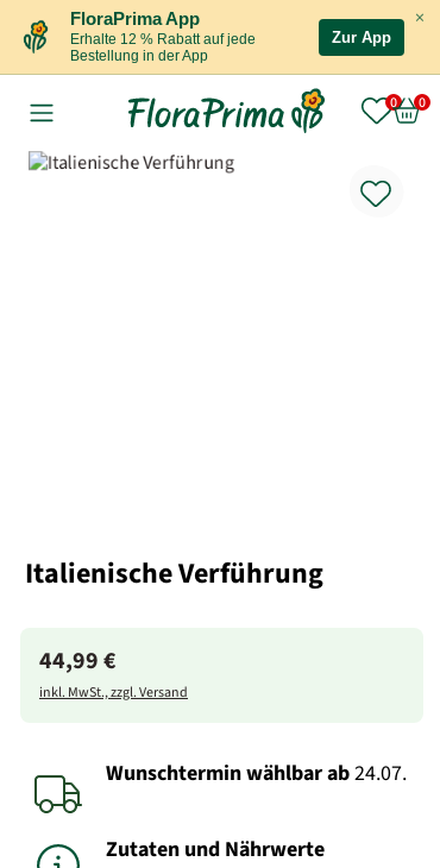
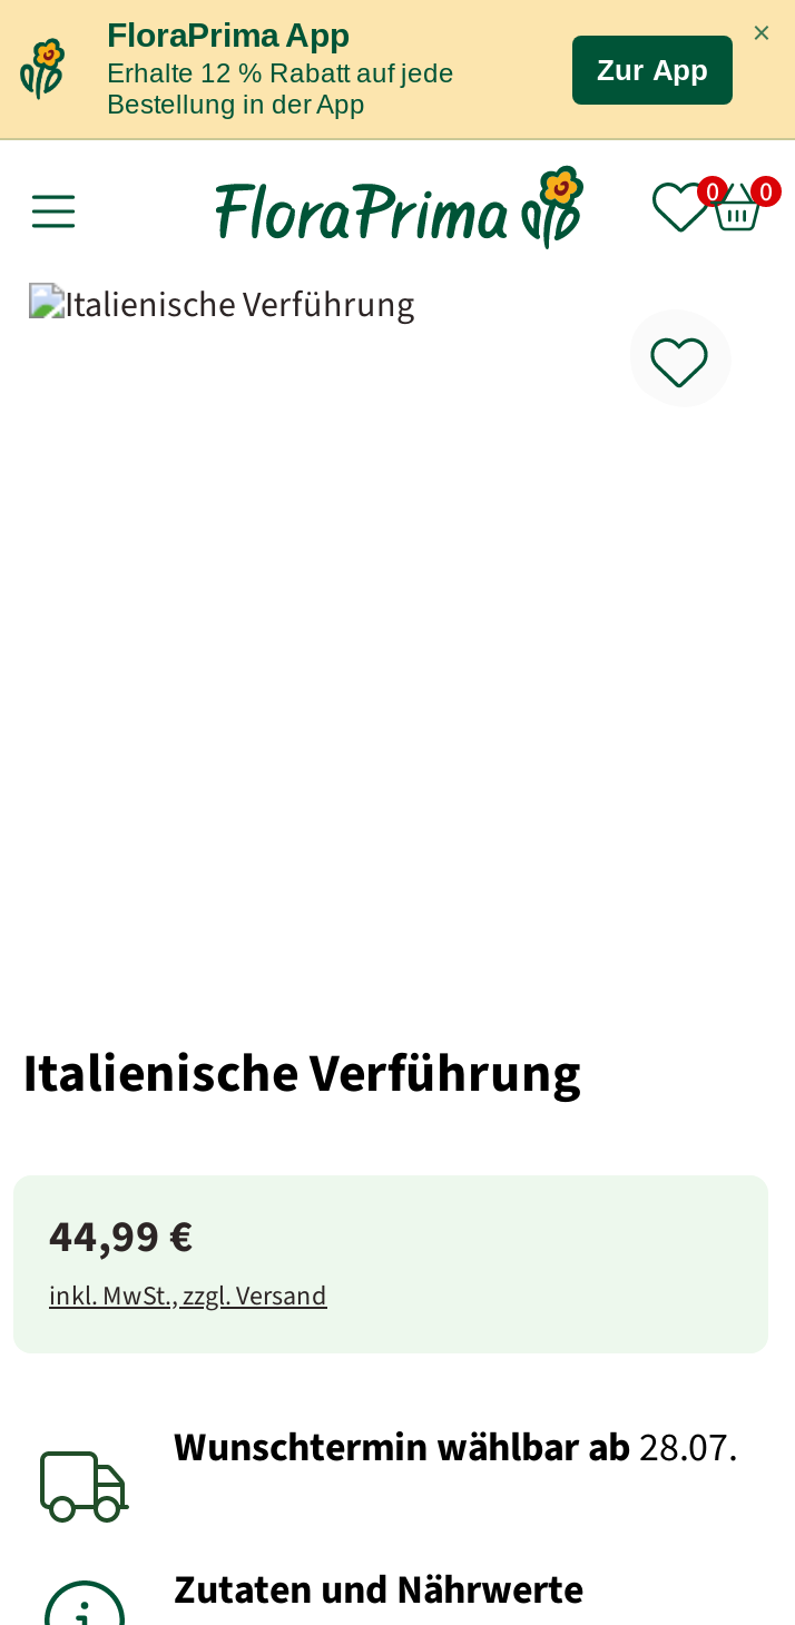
- Wunschtermin wählbar ab 24.07.
+ Wunschtermin wählbar ab 28.07.
